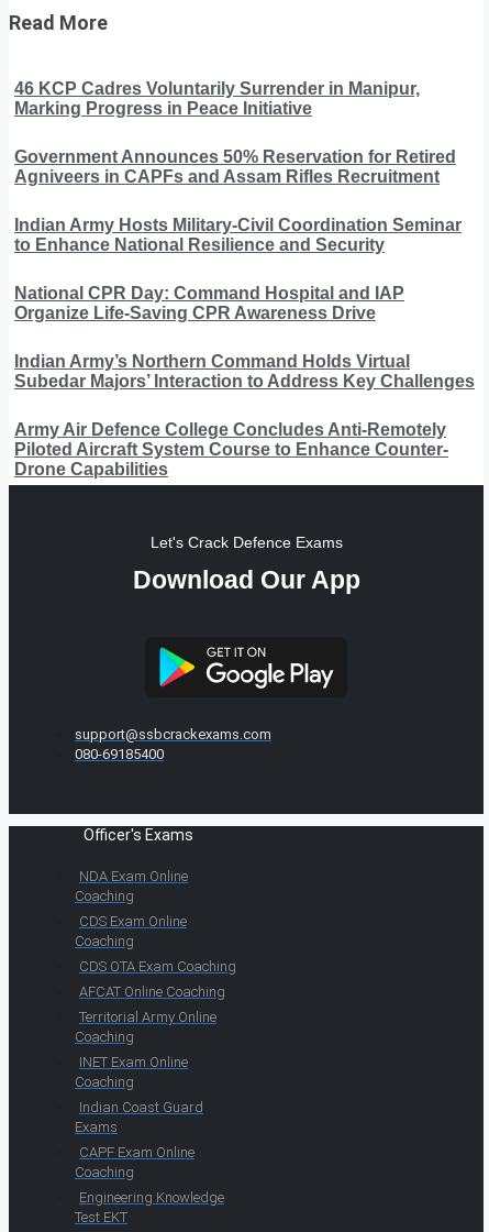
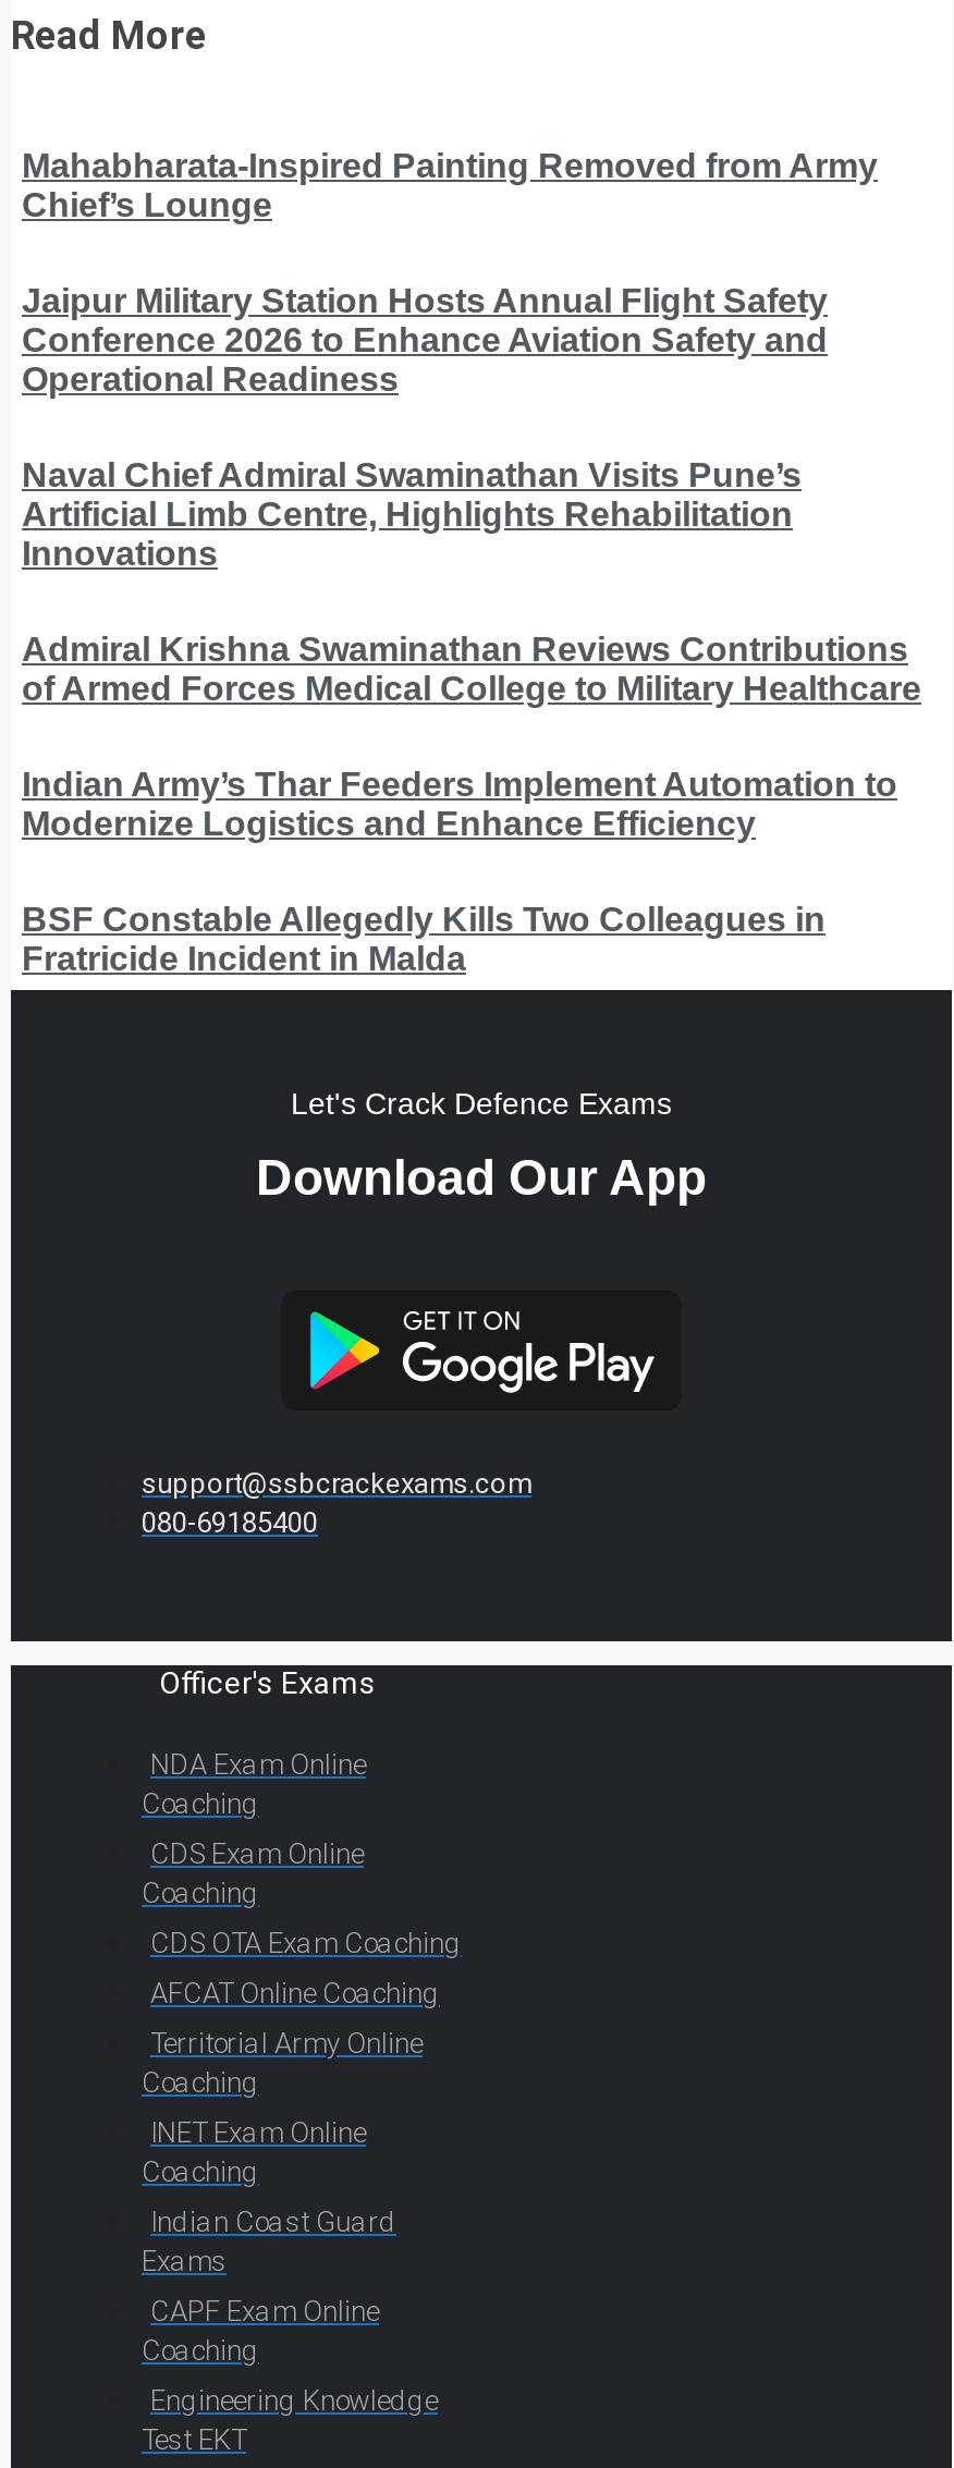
- 46 KCP Cadres Voluntarily Surrender in Manipur,
- Marking Progress in Peace Initiative
+ Mahabharata-Inspired Painting Removed from Army
+ Chief’s Lounge

- Government Announces 50% Reservation for Retired
- Agniveers in CAPFs and Assam Rifles Recruitment
+ Jaipur Military Station Hosts Annual Flight Safety
+ Conference 2026 to Enhance Aviation Safety and
+ Operational Readiness

- Indian Army Hosts Military-Civil Coordination Seminar
- to Enhance National Resilience and Security
+ Naval Chief Admiral Swaminathan Visits Pune’s
+ Artificial Limb Centre, Highlights Rehabilitation
+ Innovations

- National CPR Day: Command Hospital and IAP
- Organize Life-Saving CPR Awareness Drive
+ Admiral Krishna Swaminathan Reviews Contributions
+ of Armed Forces Medical College to Military Healthcare

- Indian Army’s Northern Command Holds Virtual
- Subedar Majors’ Interaction to Address Key Challenges
+ Indian Army’s Thar Feeders Implement Automation to
+ Modernize Logistics and Enhance Efficiency

- Army Air Defence College Concludes Anti-Remotely
- Piloted Aircraft System Course to Enhance Counter-
- Drone Capabilities
+ BSF Constable Allegedly Kills Two Colleagues in
+ Fratricide Incident in Malda
